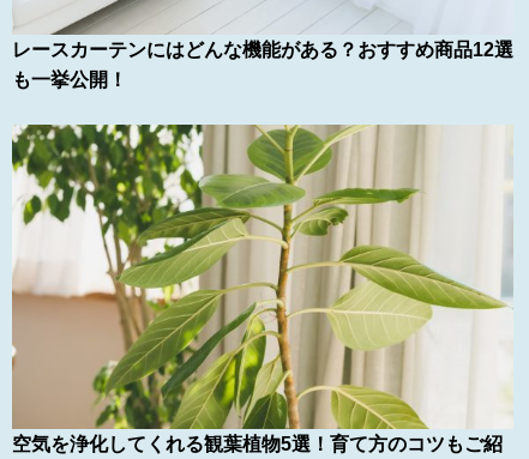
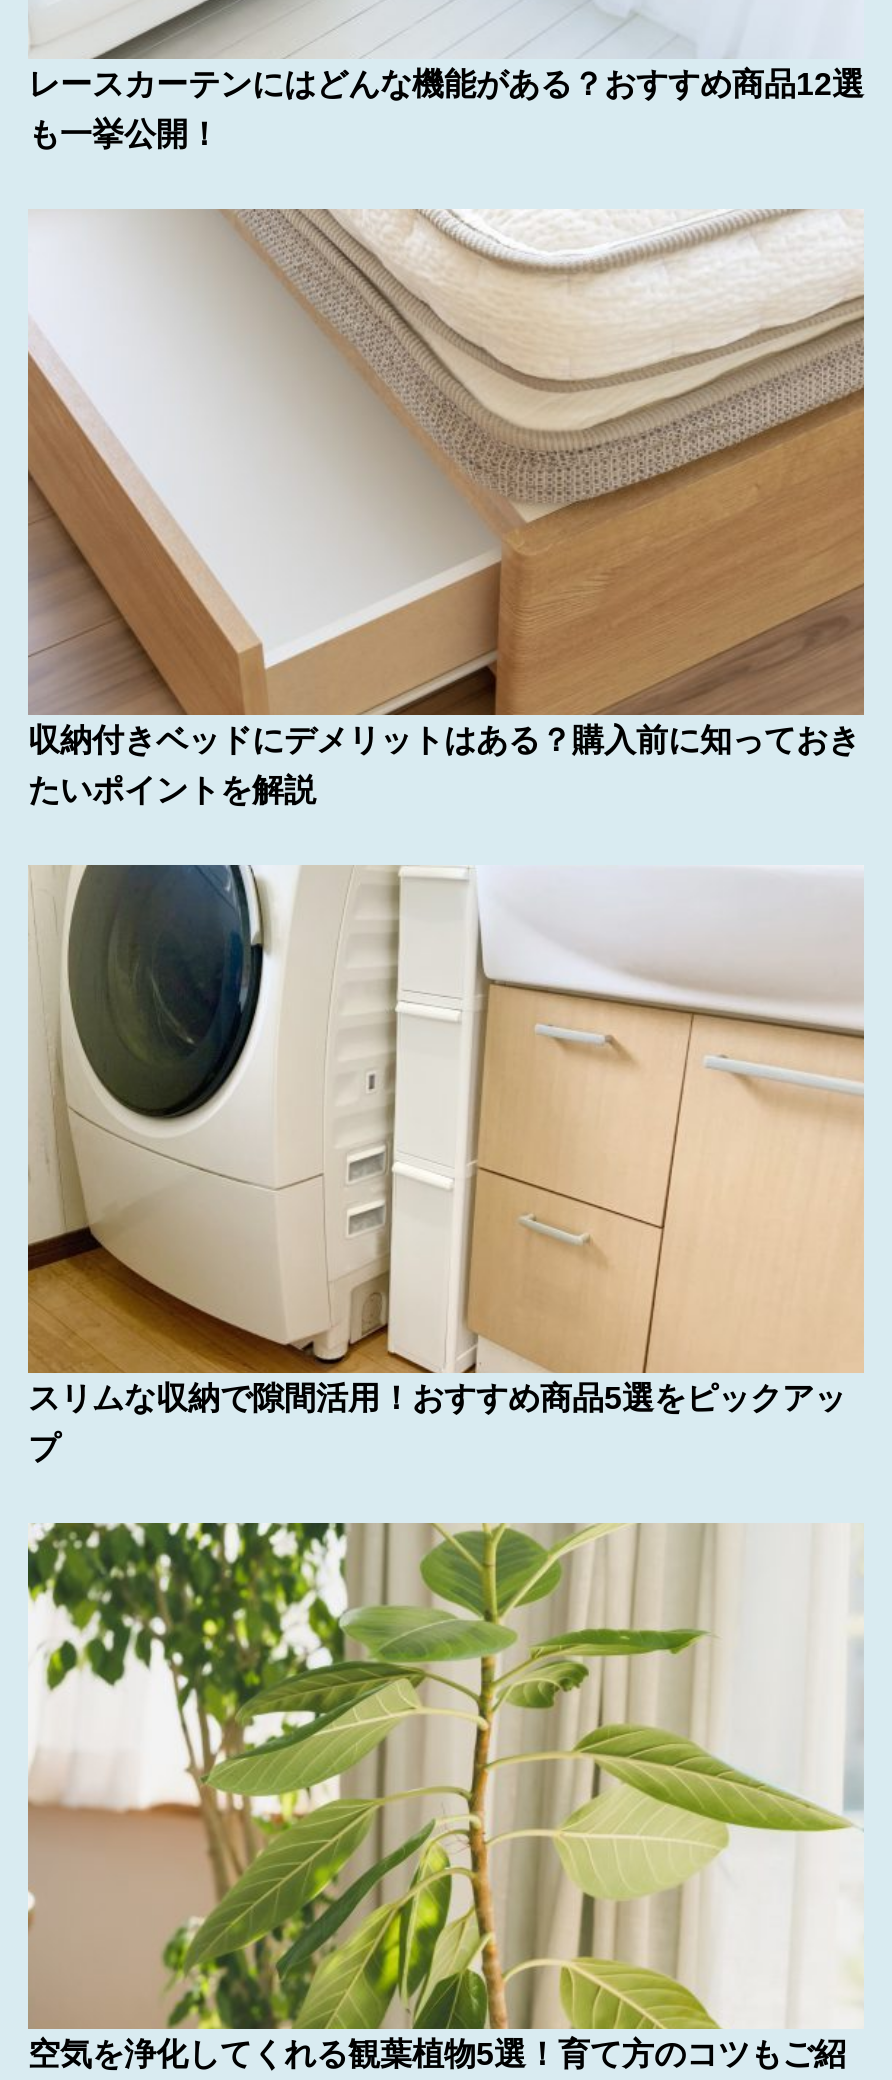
+ [image]
+ 収納付きベッドにデメリットはある？購入前に知っておき
+ たいポイントを解説

+ [image]
+ スリムな収納で隙間活用！おすすめ商品5選をピックアッ
+ プ
